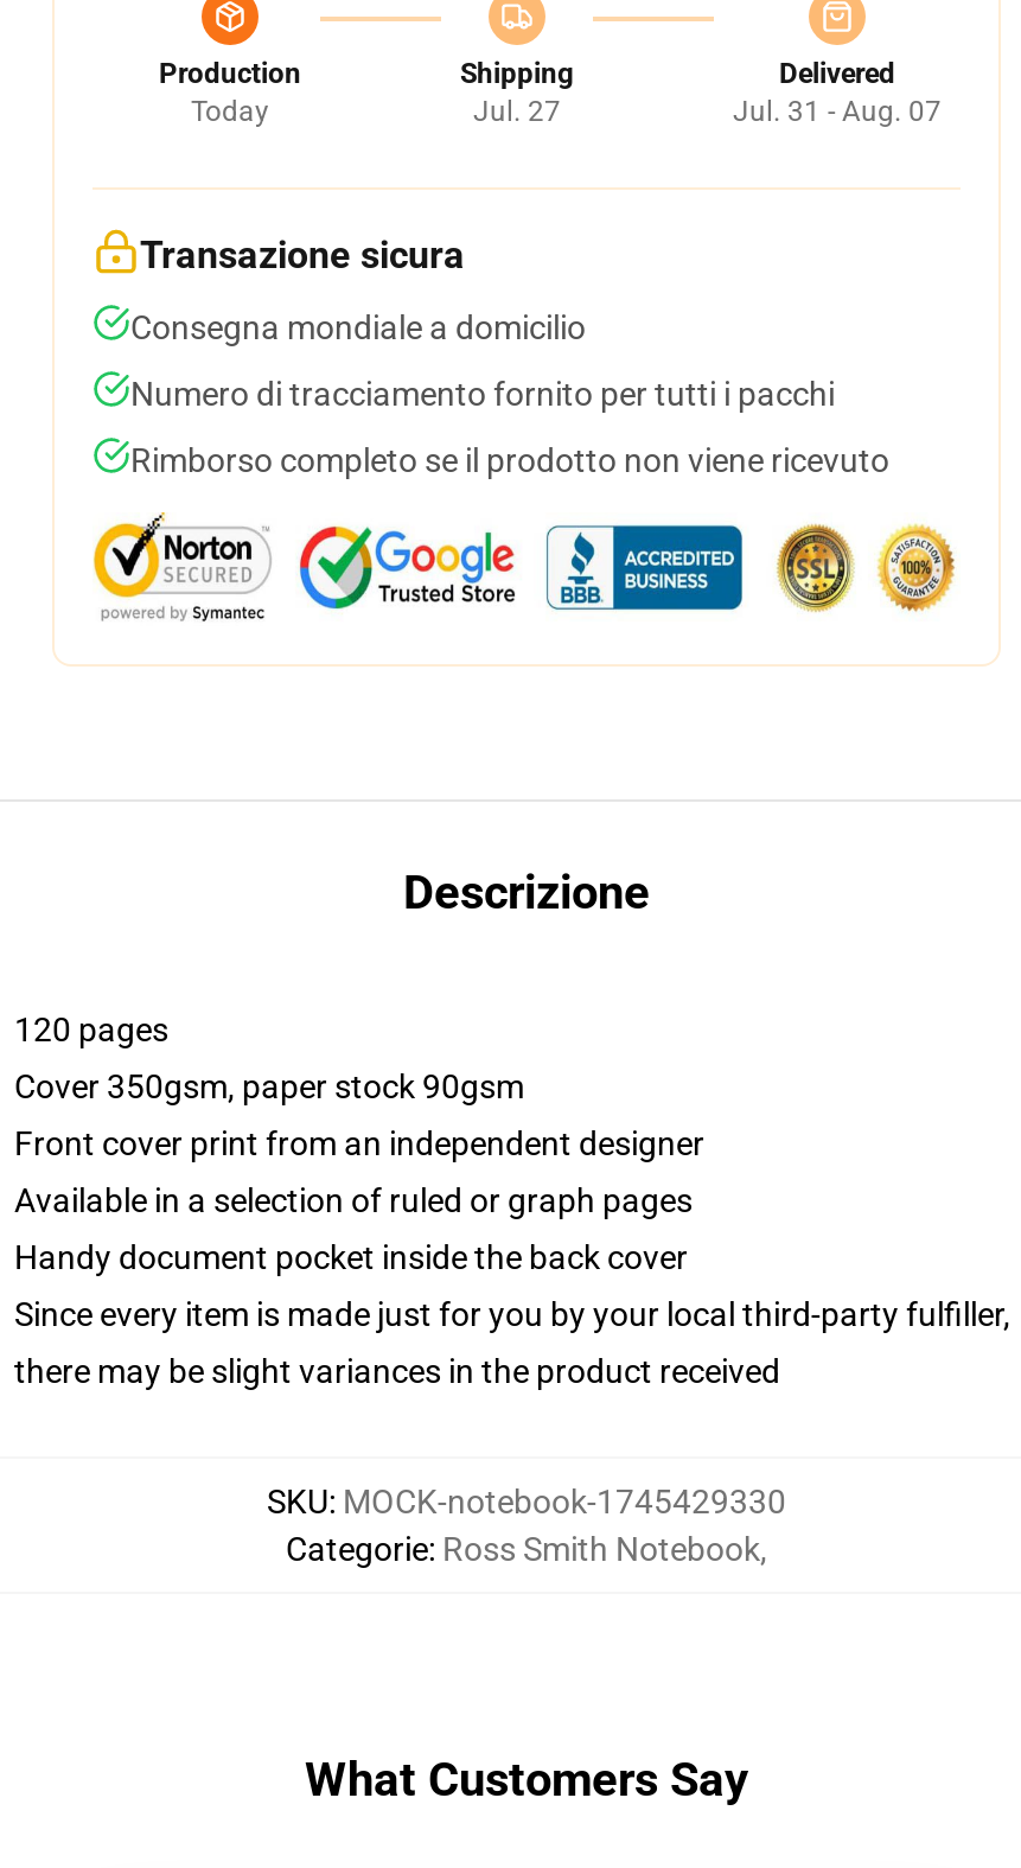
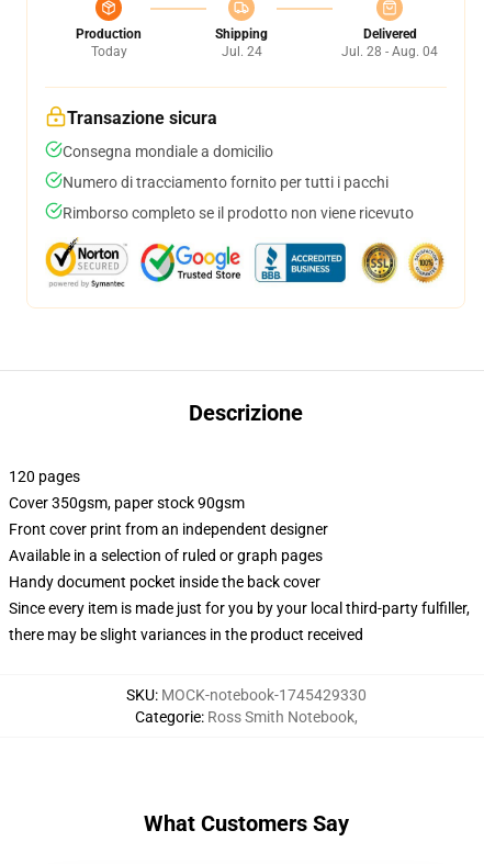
- Jul. 27
+ Jul. 24

- Jul. 31 - Aug. 07
+ Jul. 28 - Aug. 04
